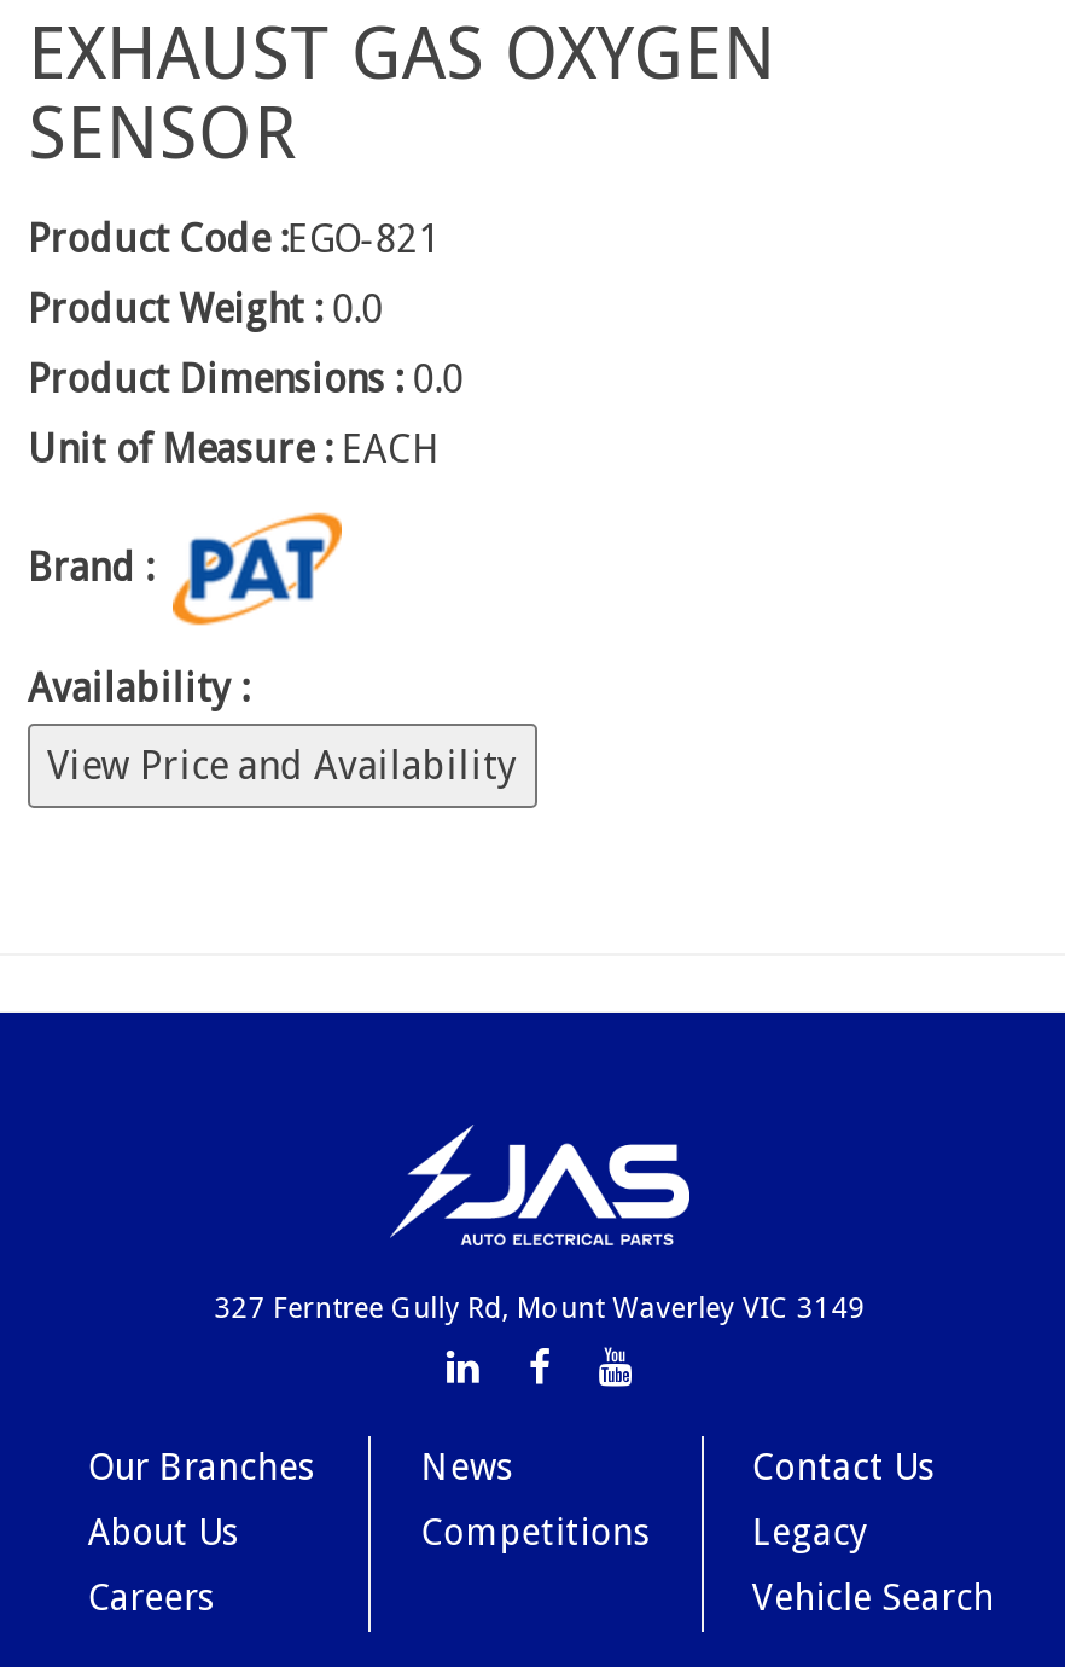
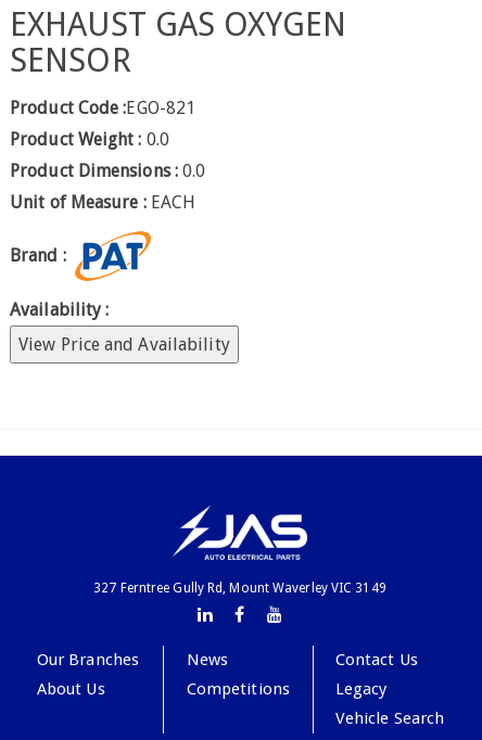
- Careers
